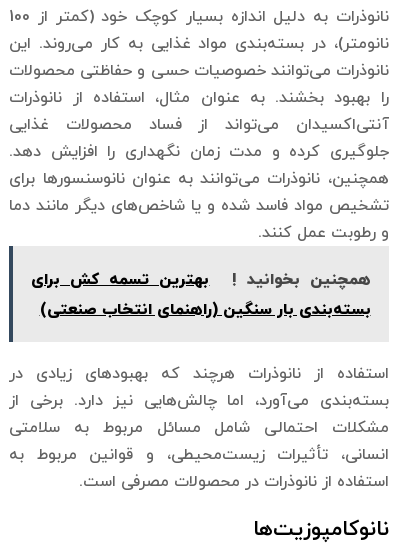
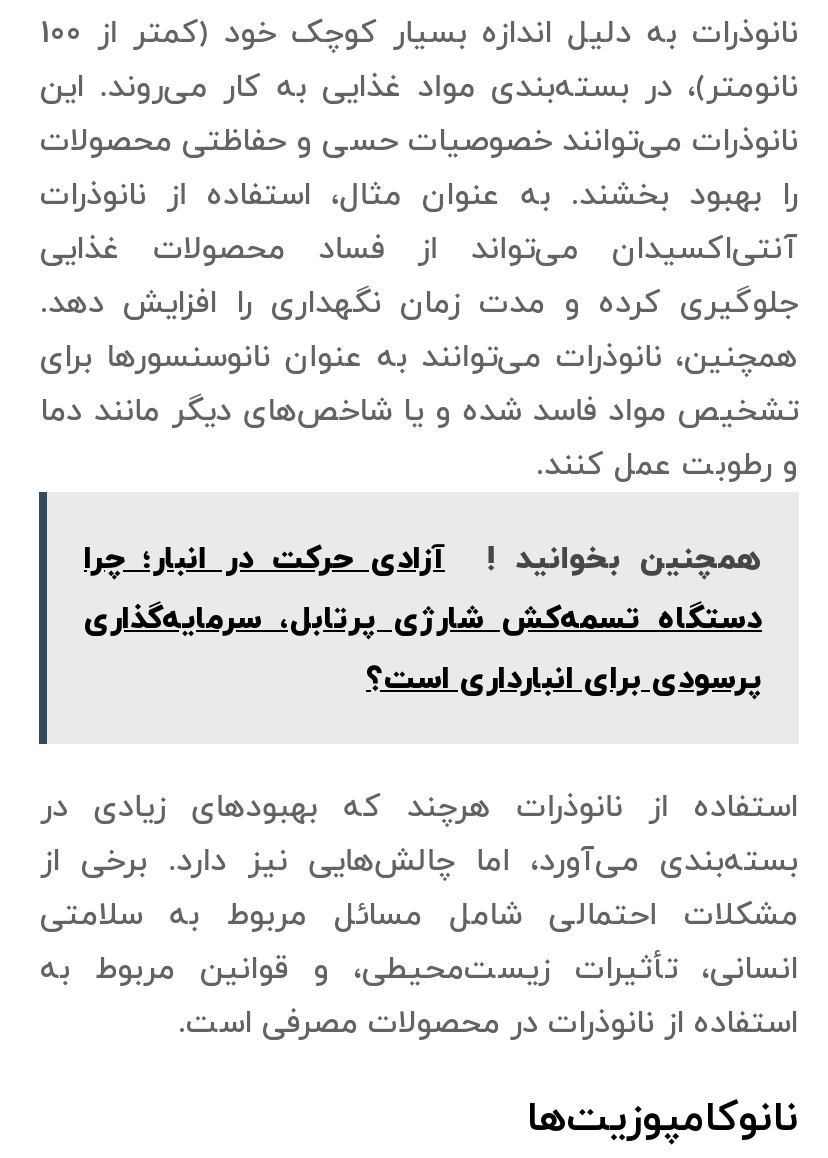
- بهترین تسمه کش برای
- بسته‌بندی بار سنگین (راهنمای انتخاب صنعتی)
+ آزادی حرکت در انبار؛ چرا
+ دستگاه تسمه‌کش شارژی پرتابل، سرمایه‌گذاری
+ پرسودی برای انبارداری است؟
